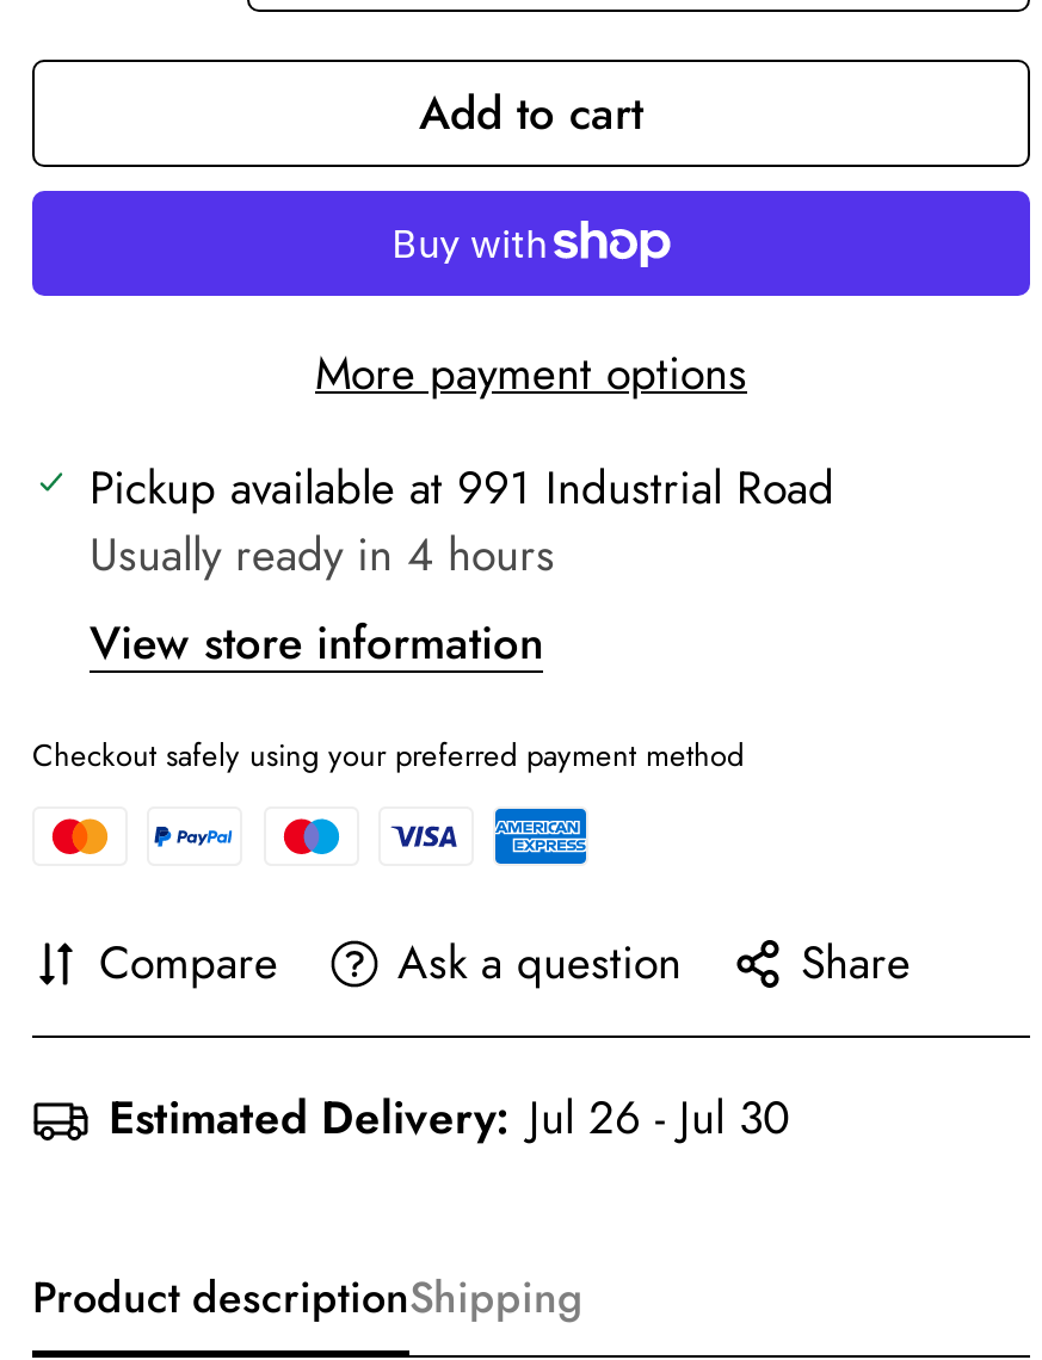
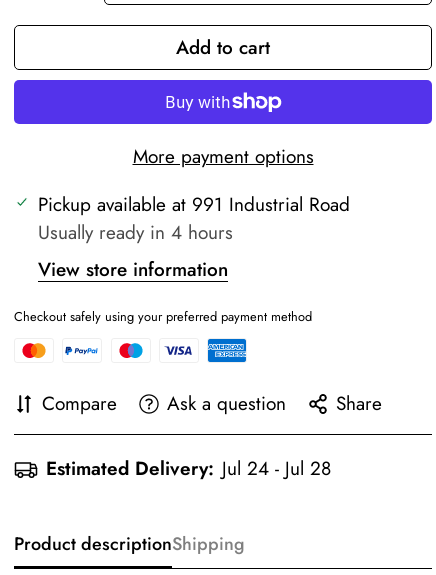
- Estimated Delivery: Jul 26 - Jul 30
+ Estimated Delivery: Jul 24 - Jul 28
